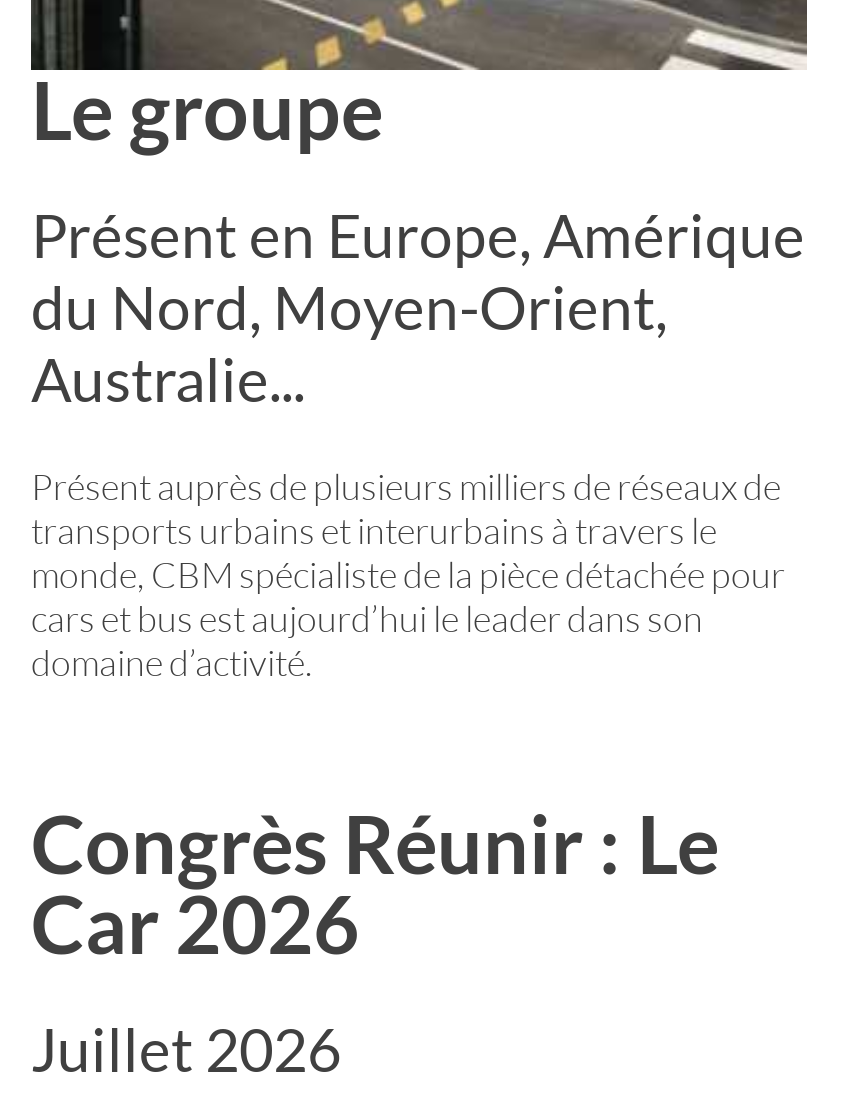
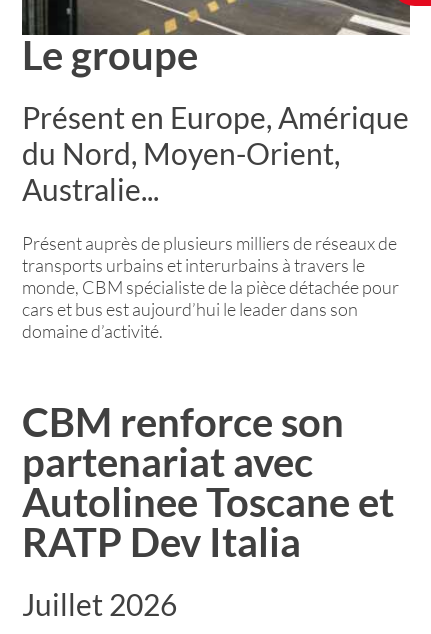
- Congrès Réunir : Le
- Car 2026
+ CBM renforce son
+ partenariat avec
+ Autolinee Toscane et
+ RATP Dev Italia
